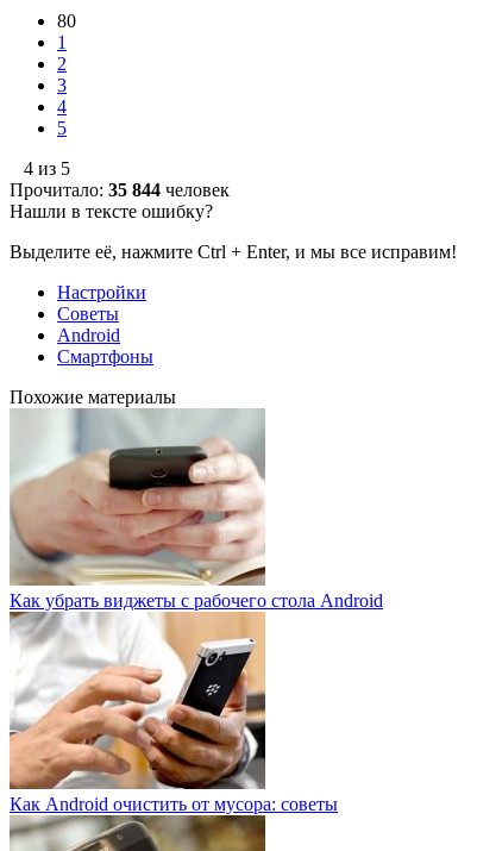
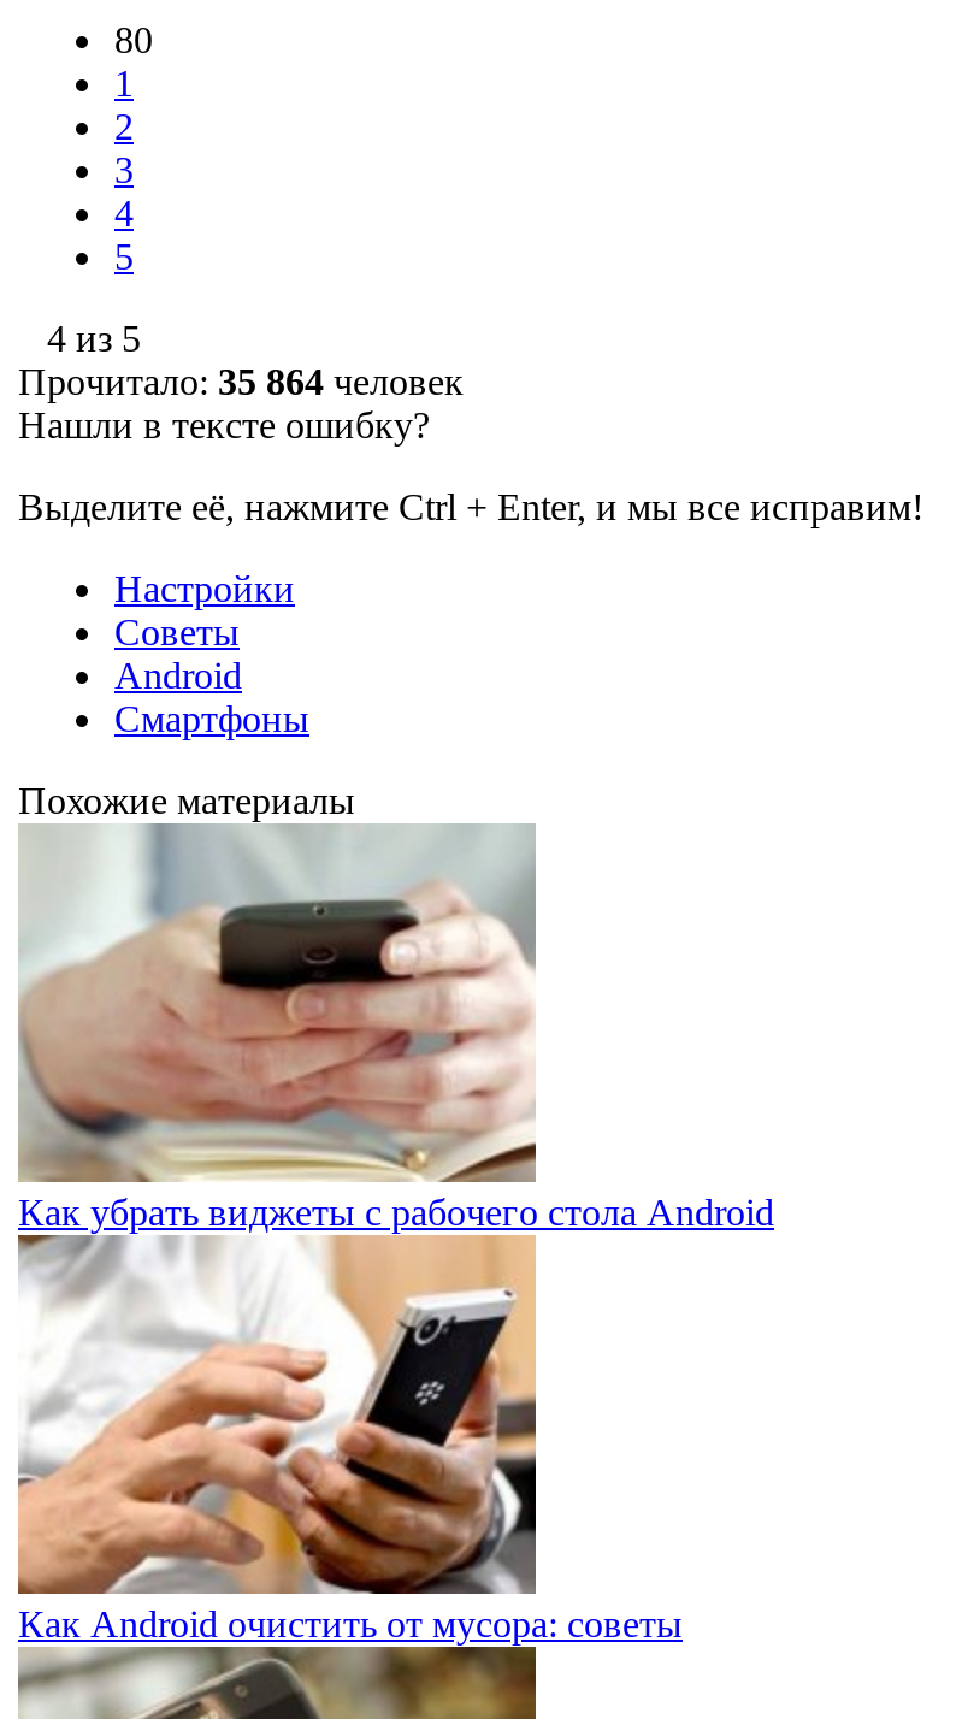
- Прочитало: 35 844 человек
+ Прочитало: 35 864 человек
